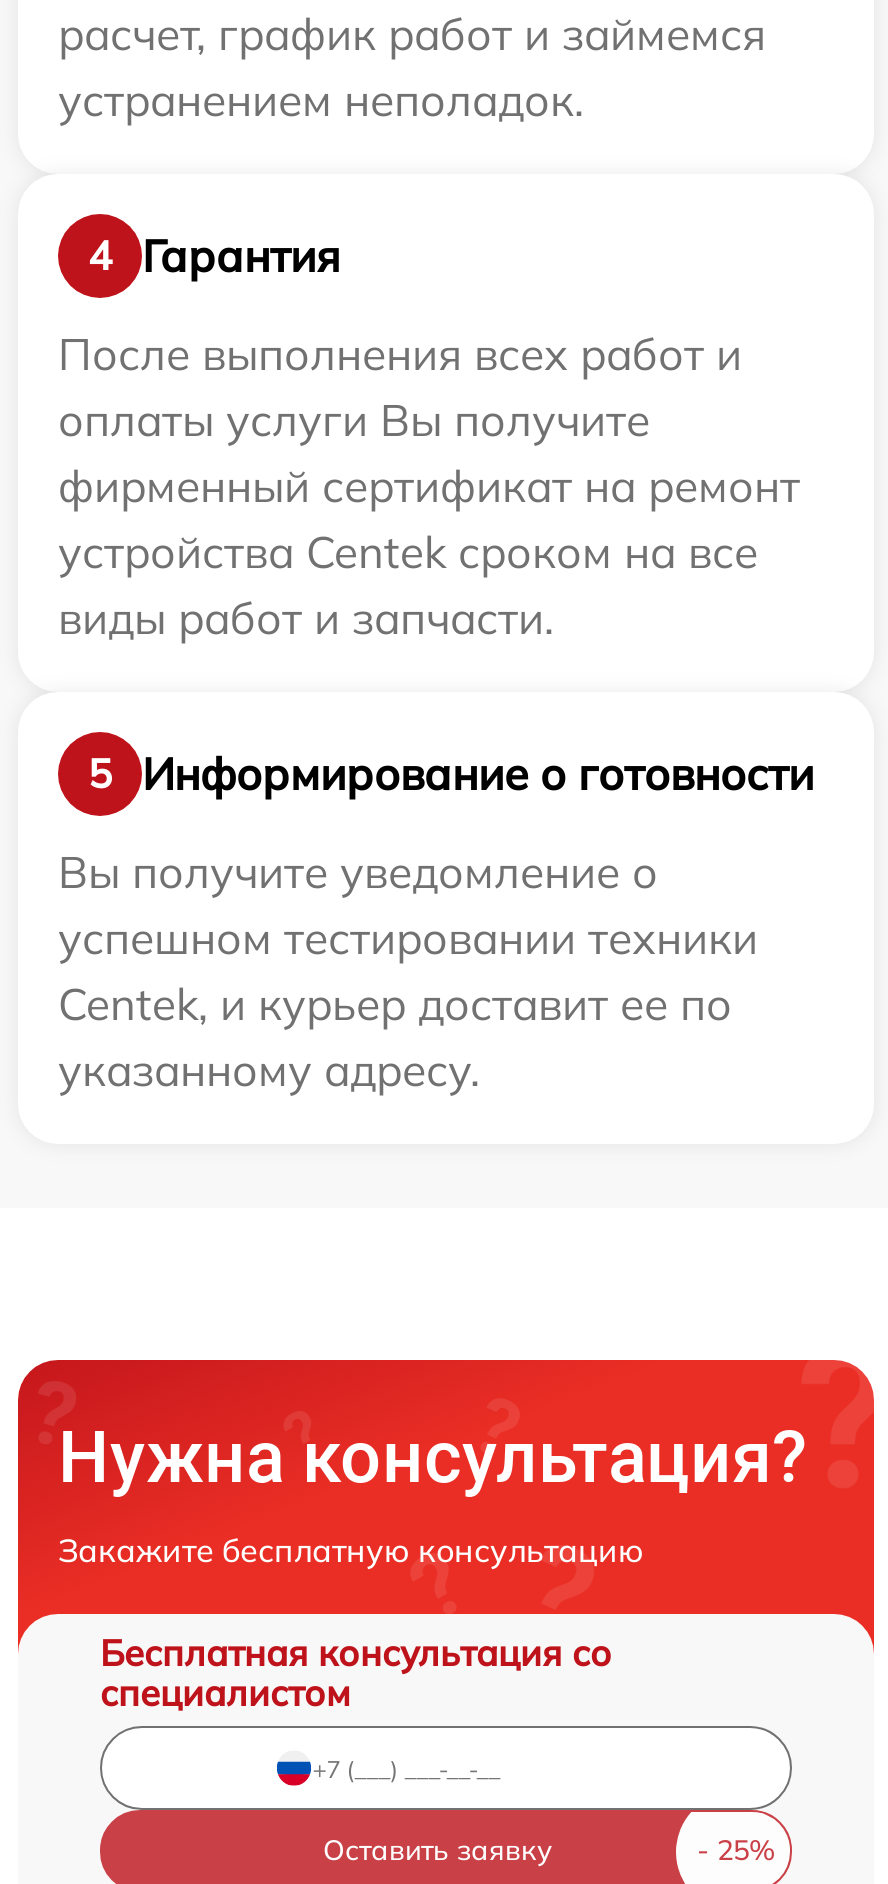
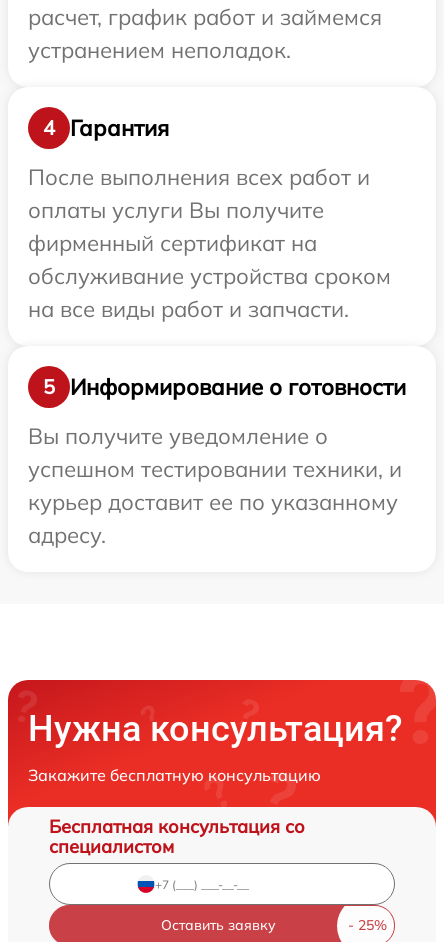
- фирменный сертификат на ремонт
- устройства Centek сроком на все
- виды работ и запчасти.
+ фирменный сертификат на
+ обслуживание устройства сроком
+ на все виды работ и запчасти.

- успешном тестировании техники
- Centek, и курьер доставит ее по
- указанному адресу.
+ успешном тестировании техники, и
+ курьер доставит ее по указанному
+ адресу.
